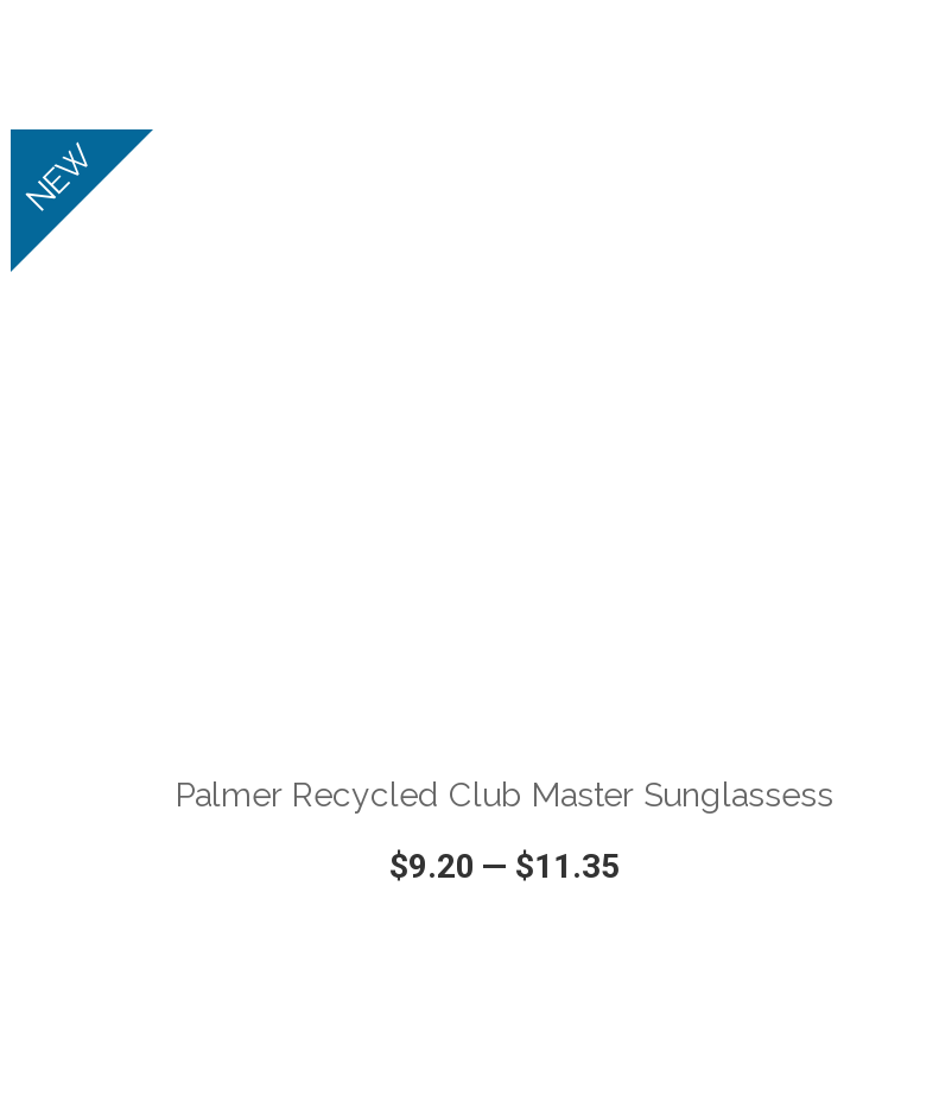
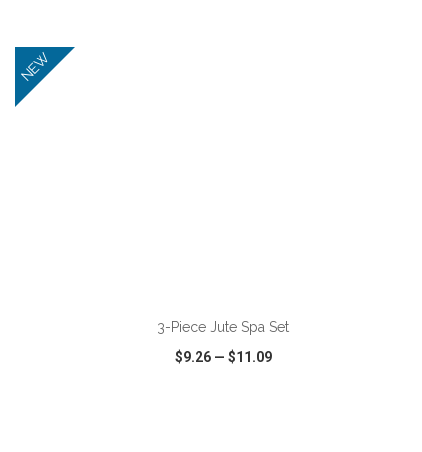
- Palmer Recycled Club Master Sunglassess
+ 3-Piece Jute Spa Set

- $9.20 — $11.35
+ $9.26 — $11.09
